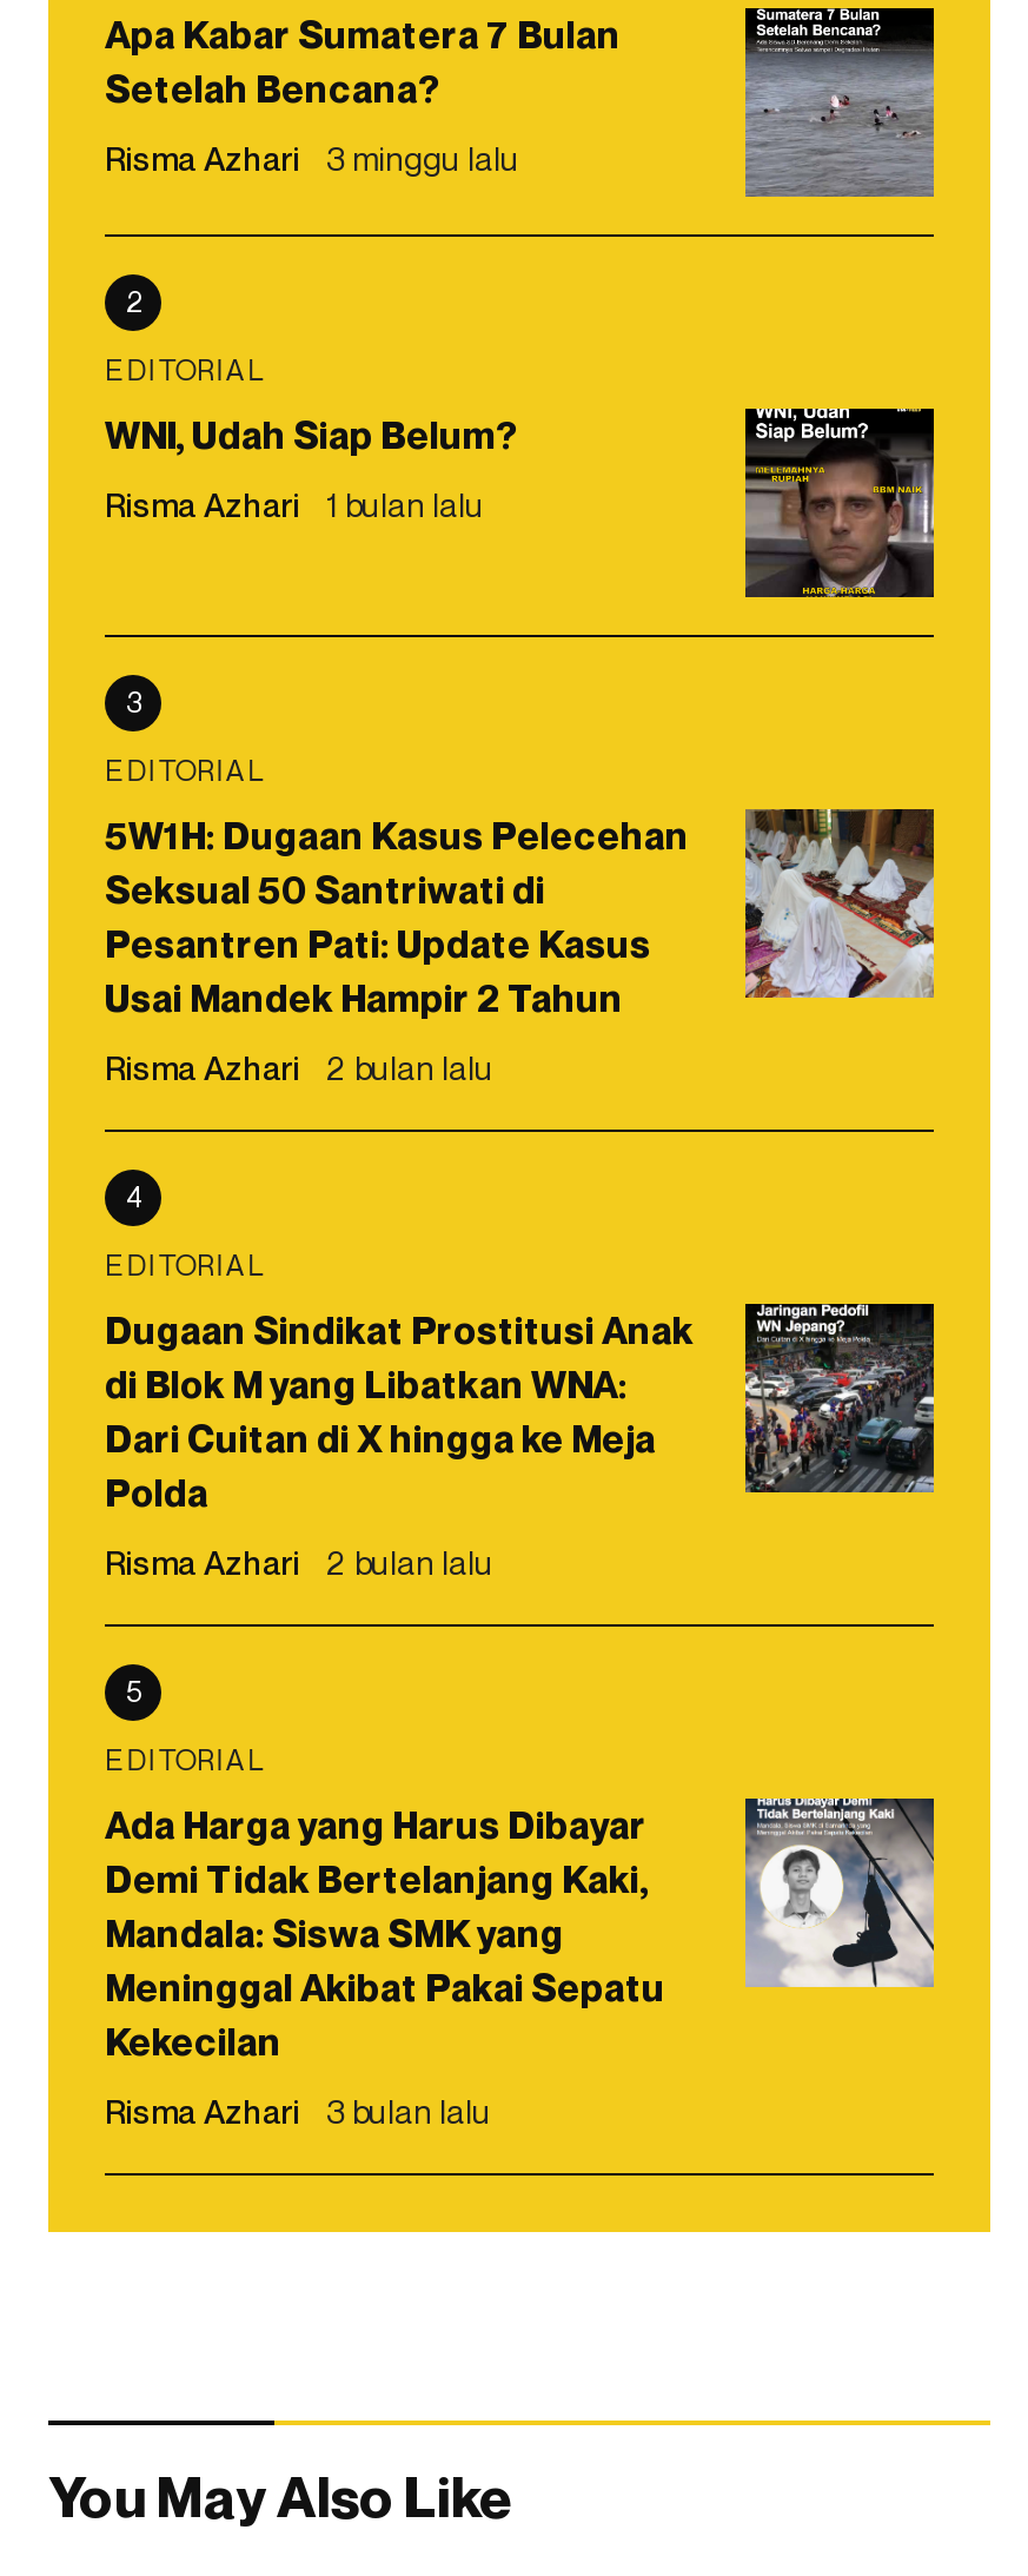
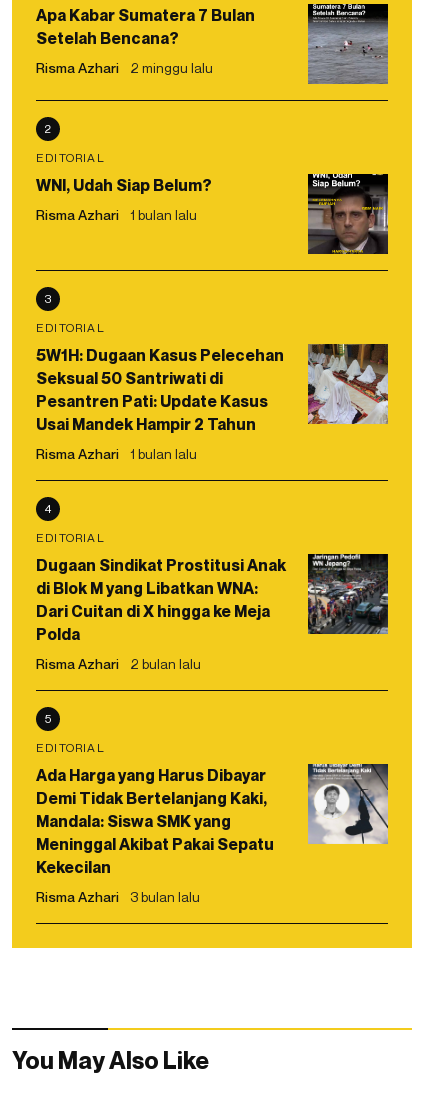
- Risma Azhari 3 minggu lalu
+ Risma Azhari 2 minggu lalu

- Risma Azhari 2 bulan lalu
+ Risma Azhari 1 bulan lalu
